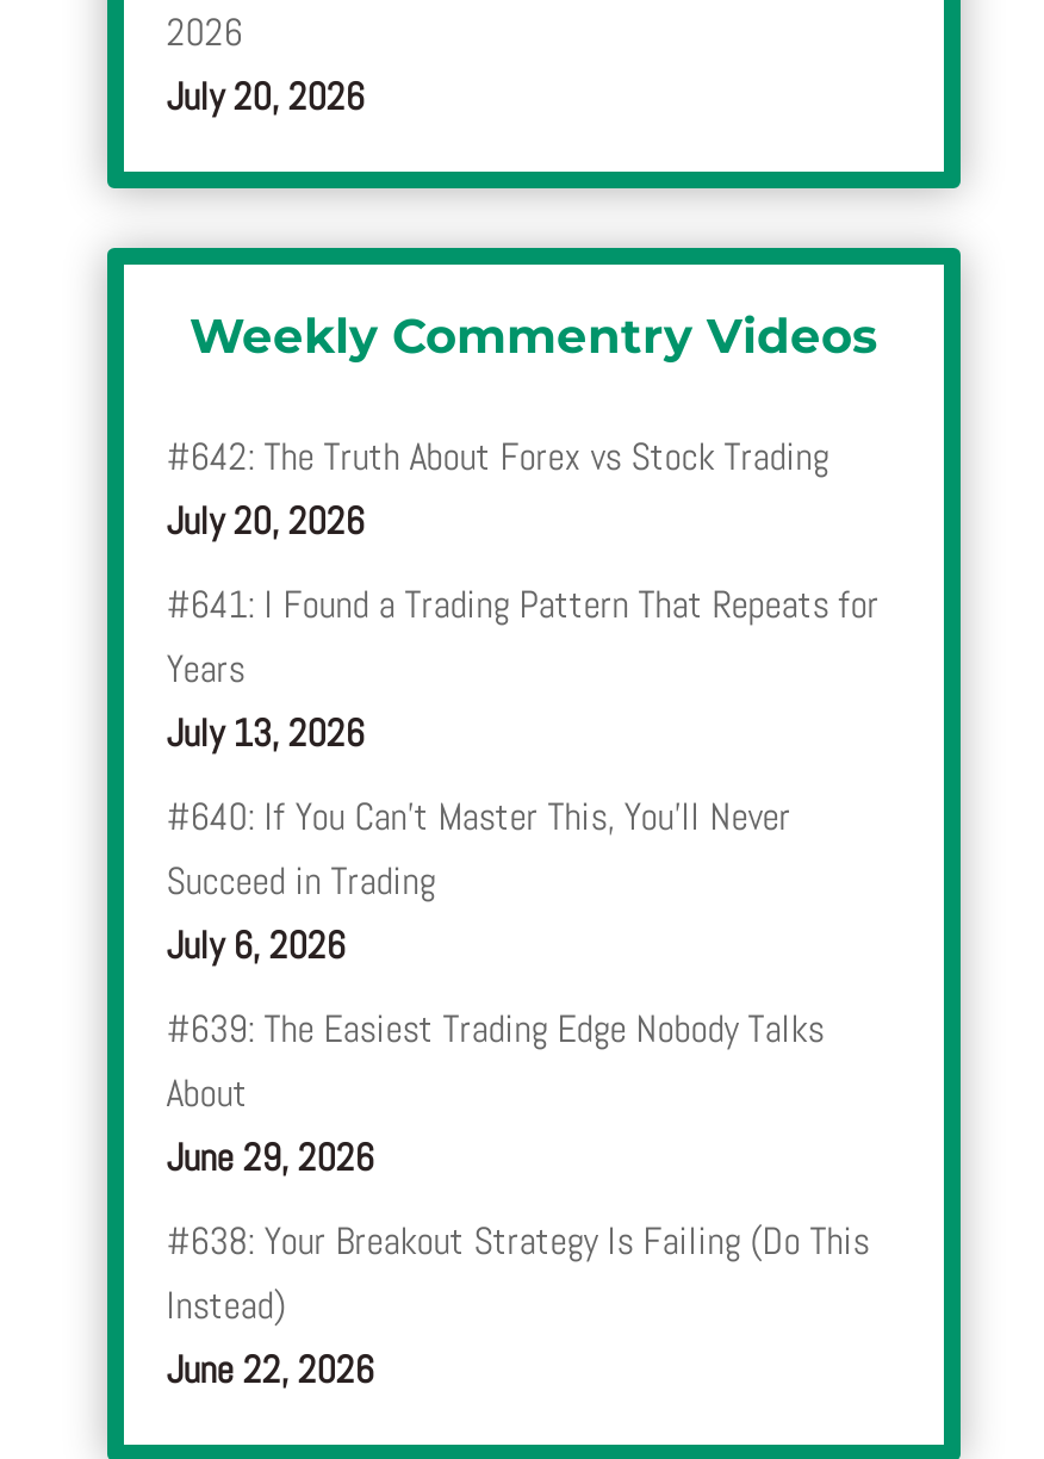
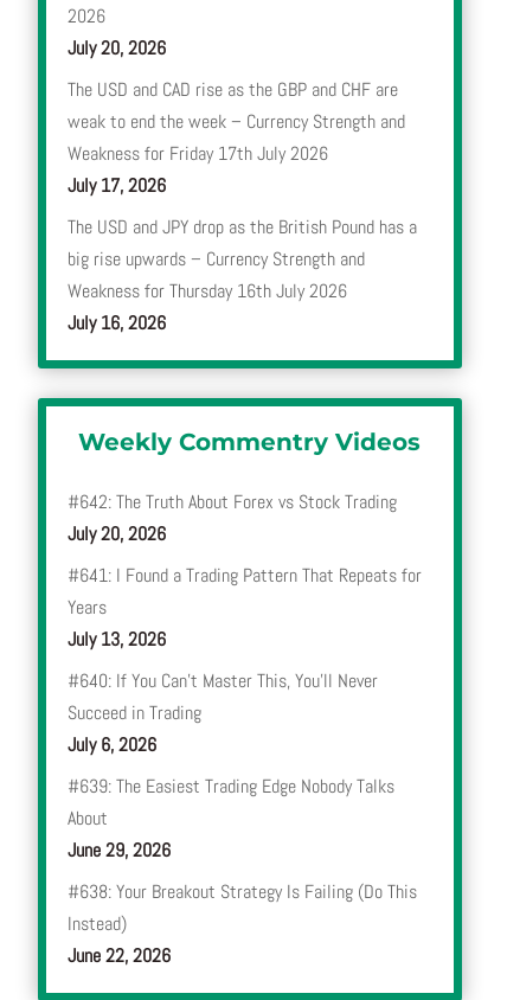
+ The USD and CAD rise as the GBP and CHF are
+ weak to end the week – Currency Strength and
+ Weakness for Friday 17th July 2026
+ July 17, 2026
+ The USD and JPY drop as the British Pound has a
+ big rise upwards – Currency Strength and
+ Weakness for Thursday 16th July 2026
+ July 16, 2026
